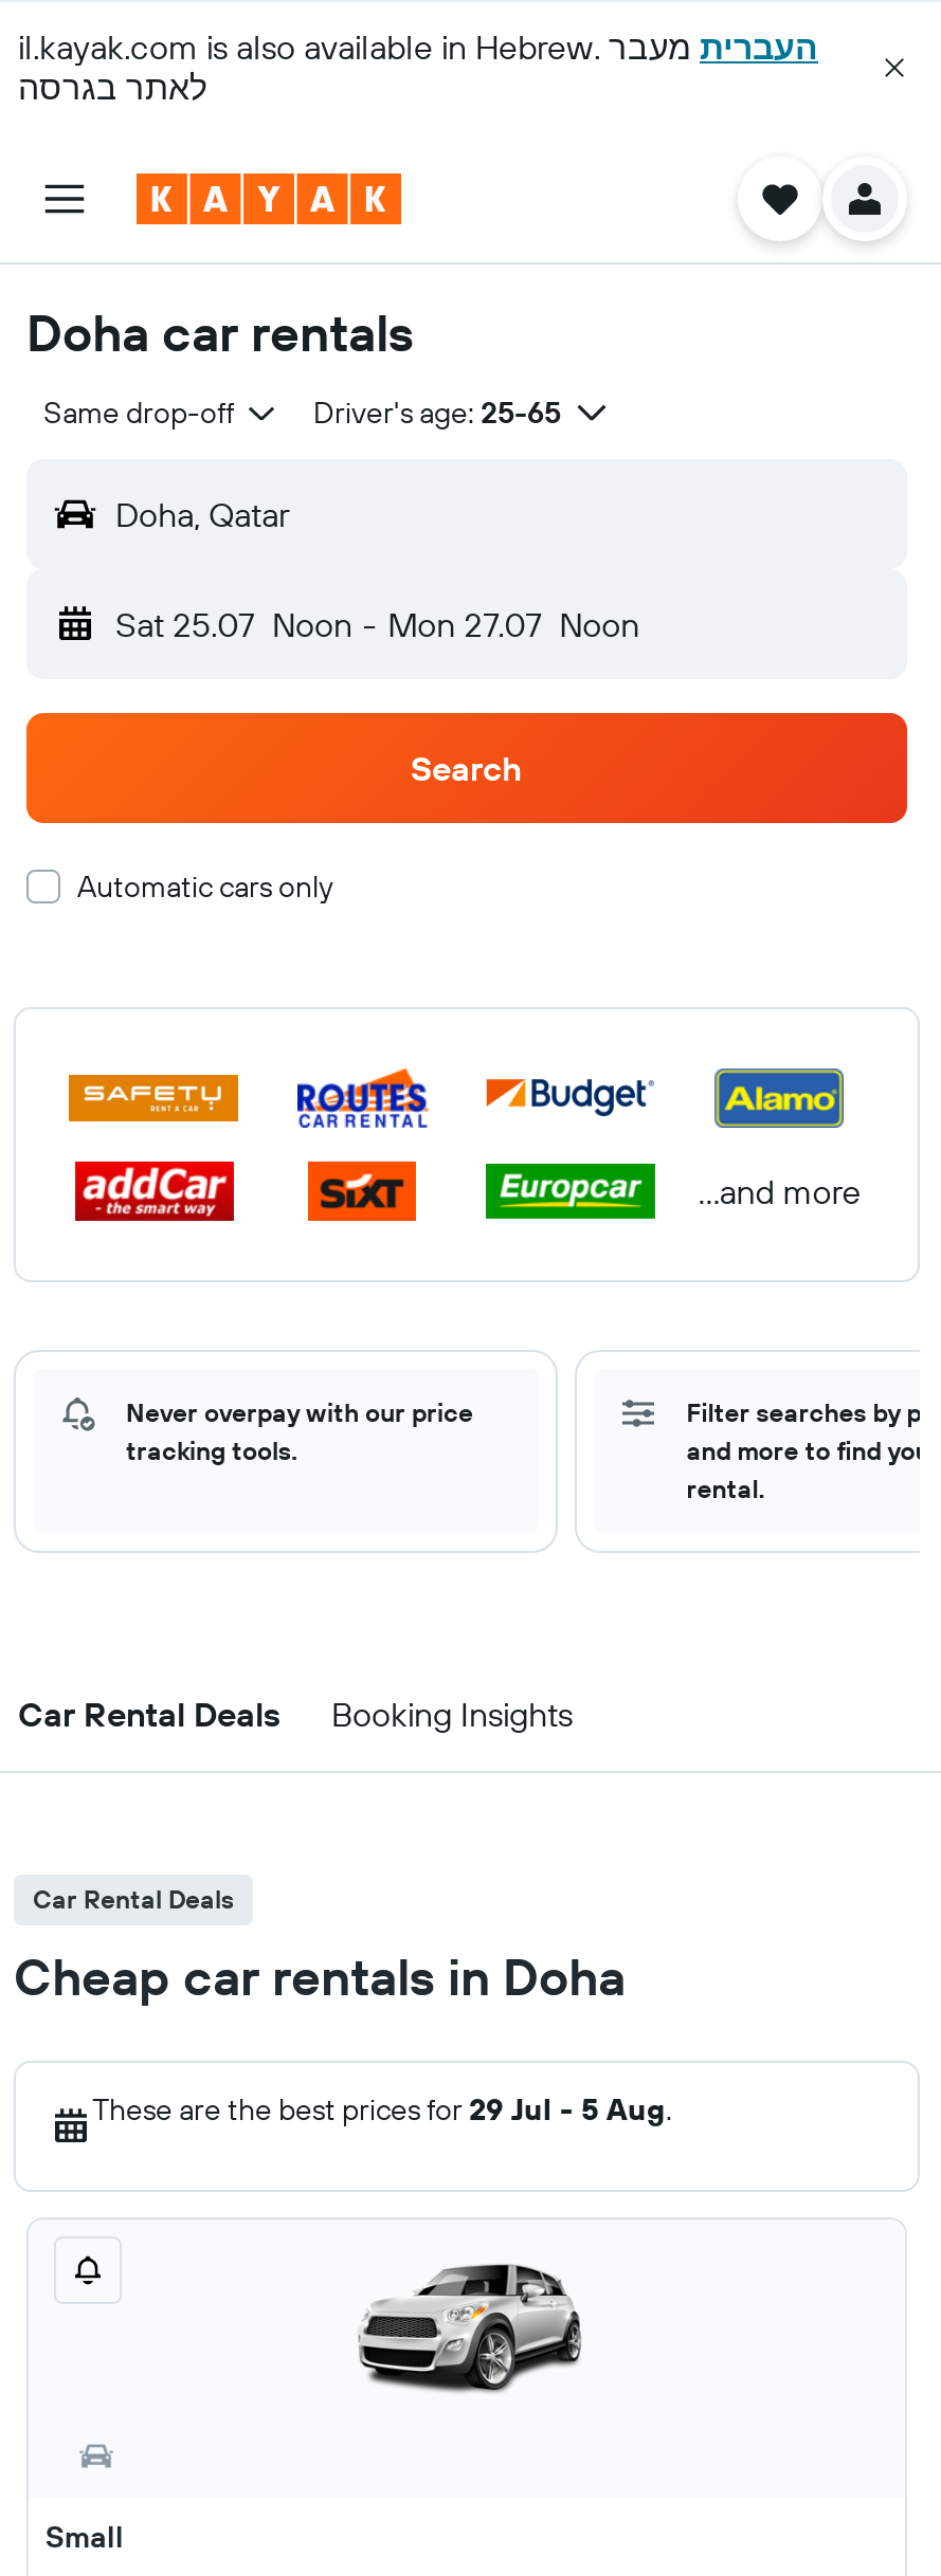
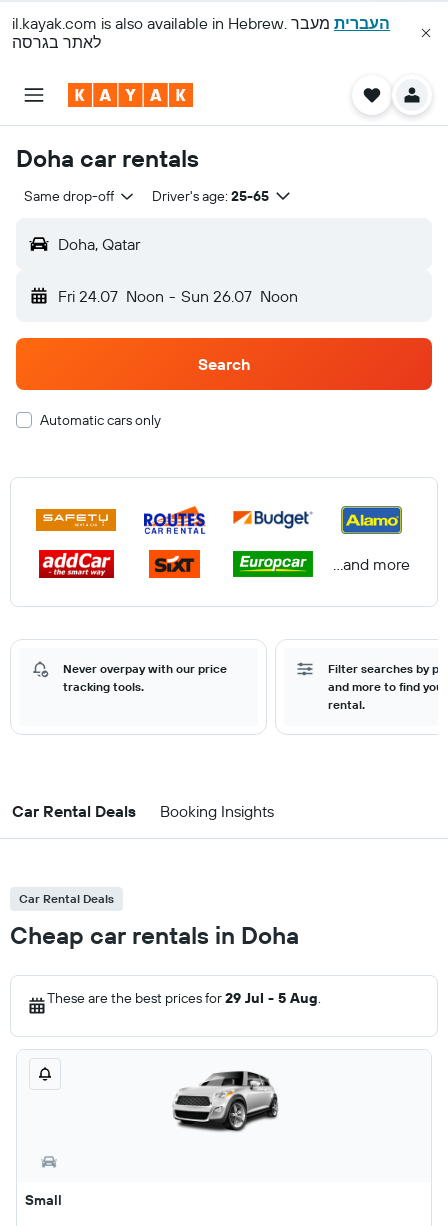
- Sat 25.07 Noon - Mon 27.07 Noon
+ Fri 24.07 Noon - Sun 26.07 Noon
